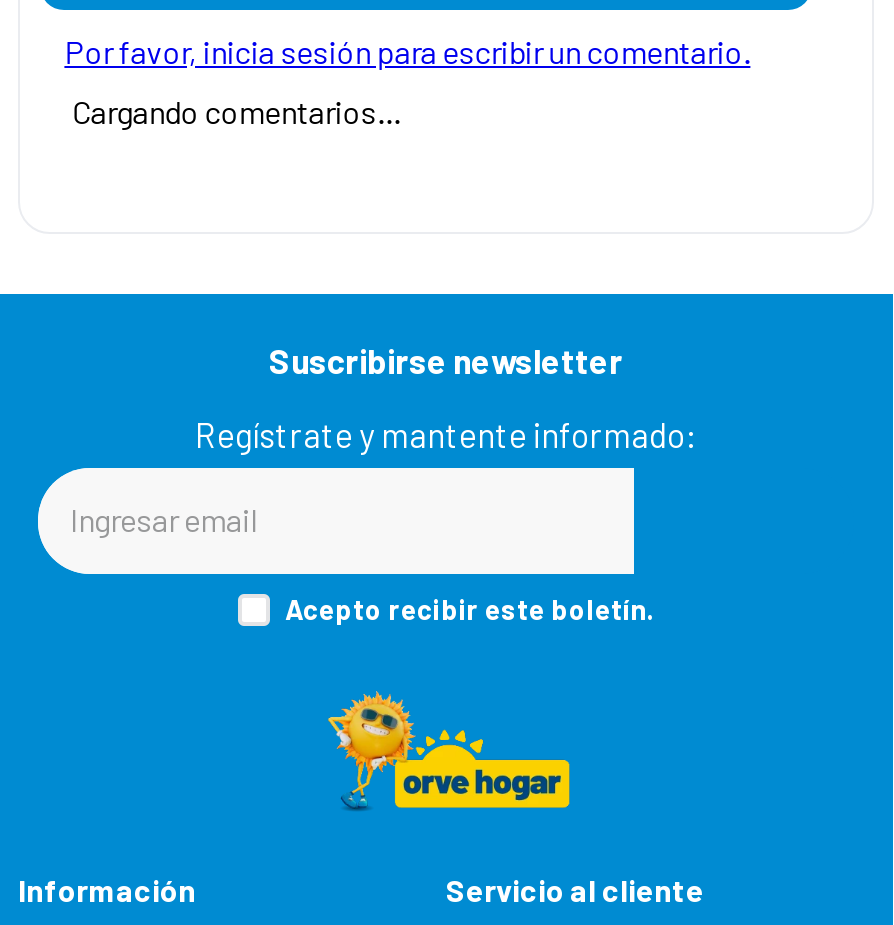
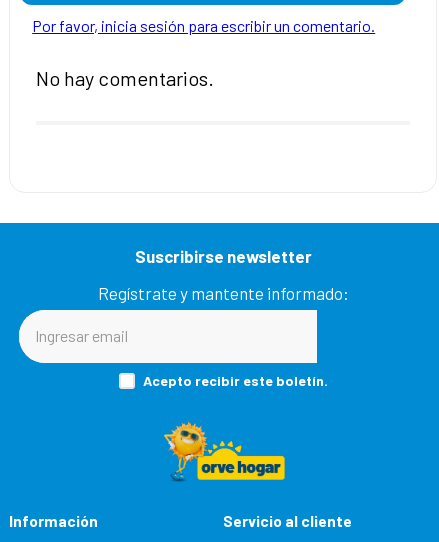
- Cargando comentarios…
+ No hay comentarios.
